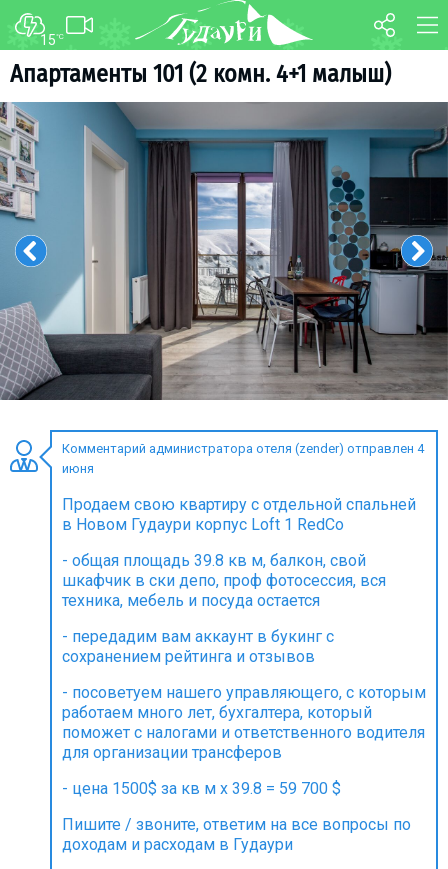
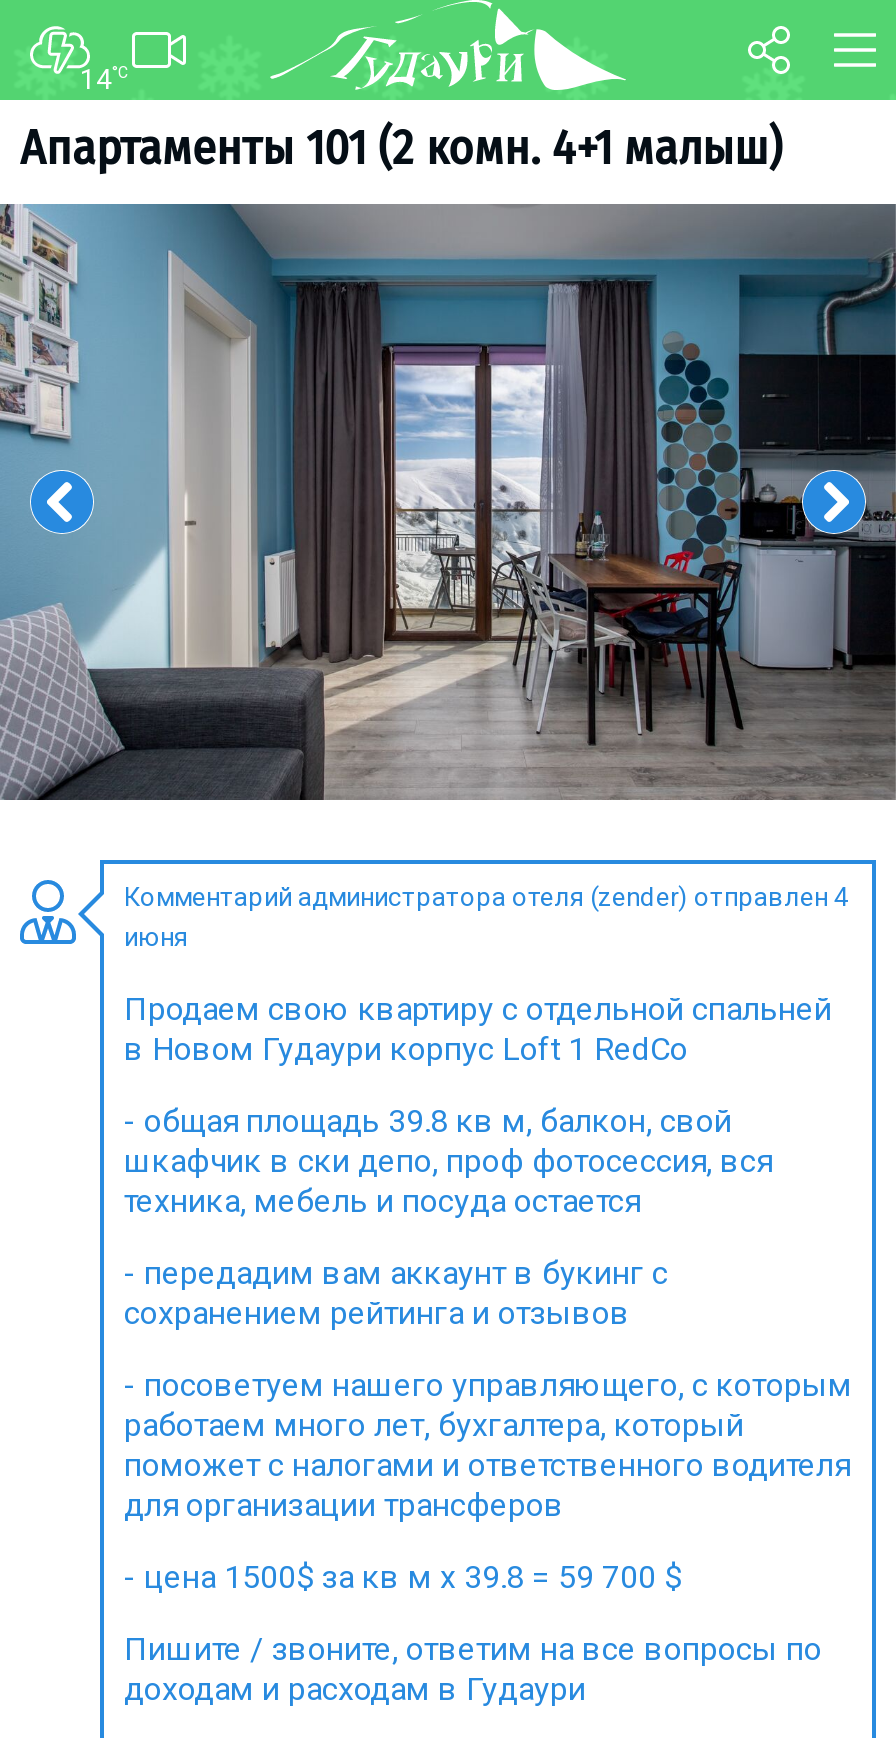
- 15°C
+ 14°C
